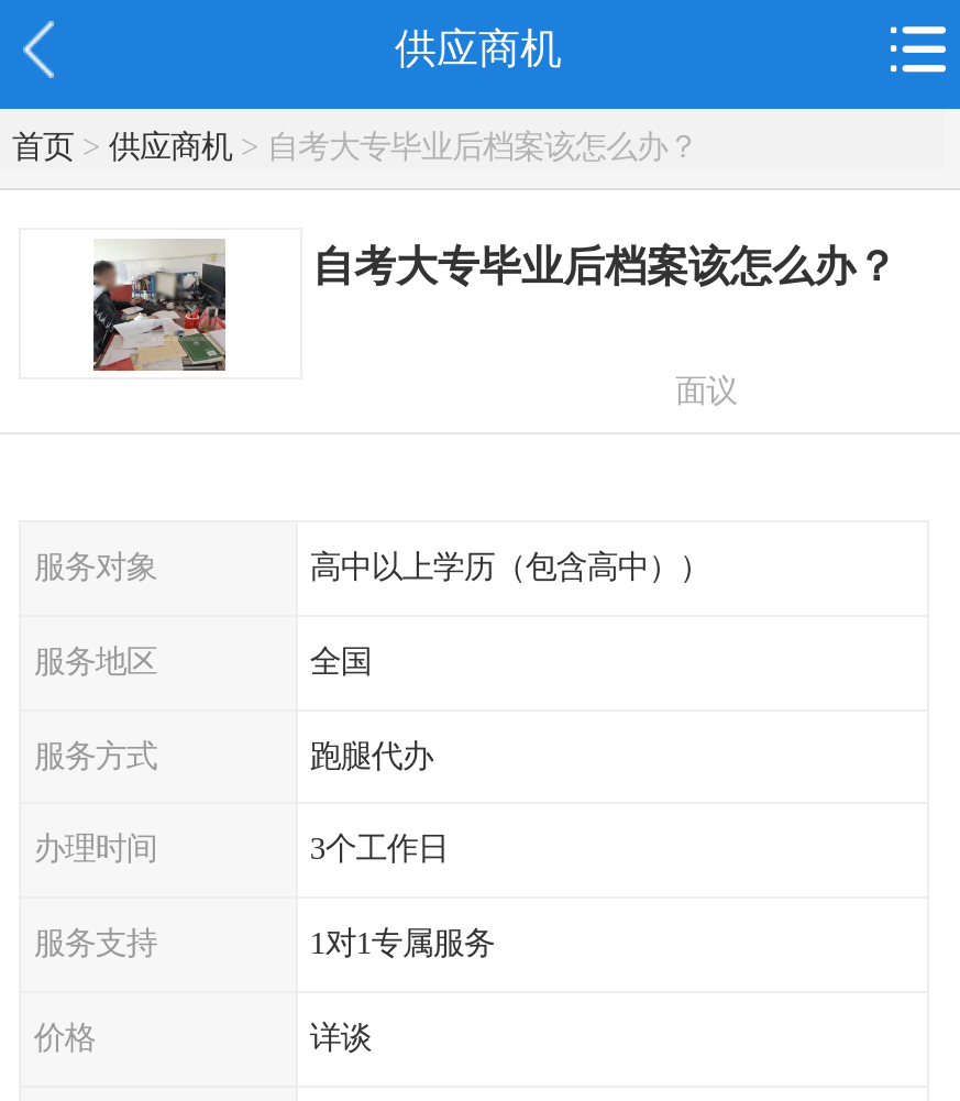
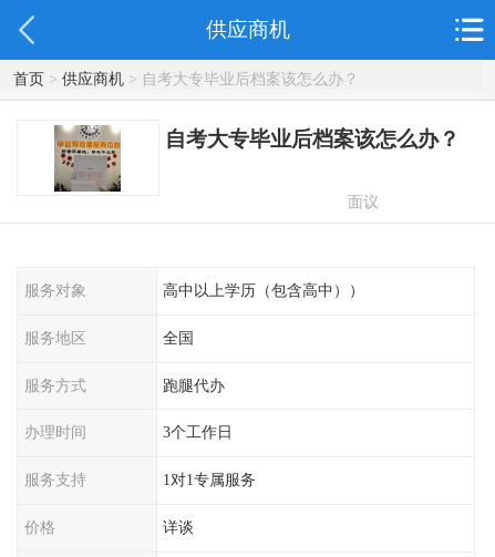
- [image]
+ [image]
